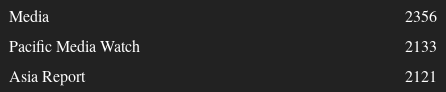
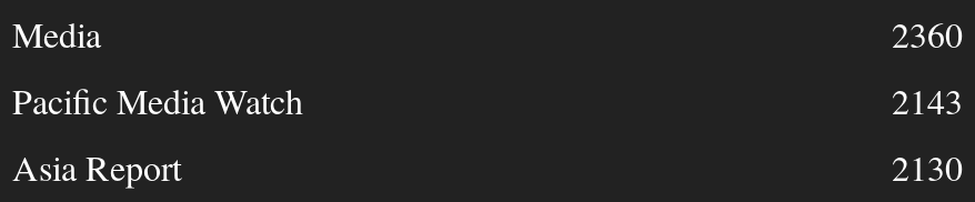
- 2356
+ 2360

- 2133
+ 2143

- 2121
+ 2130
